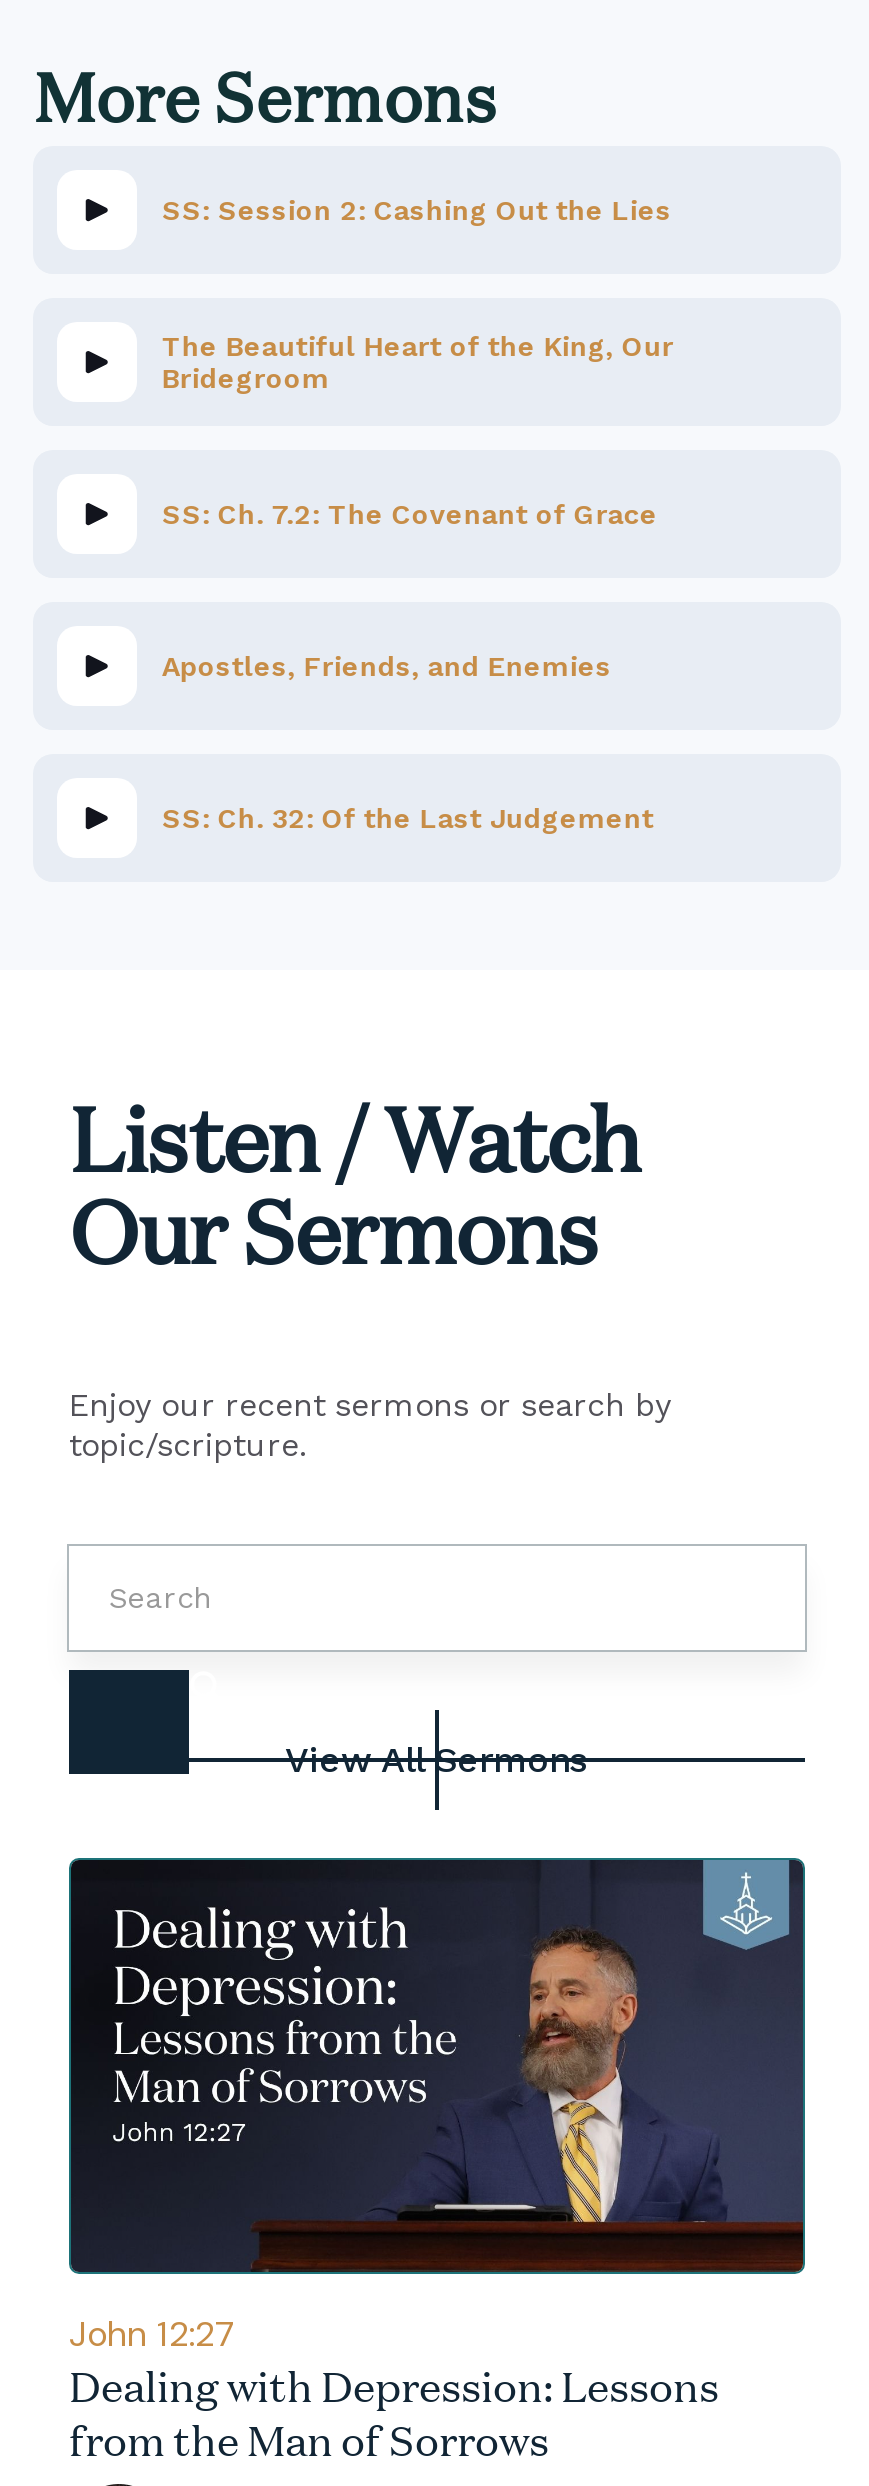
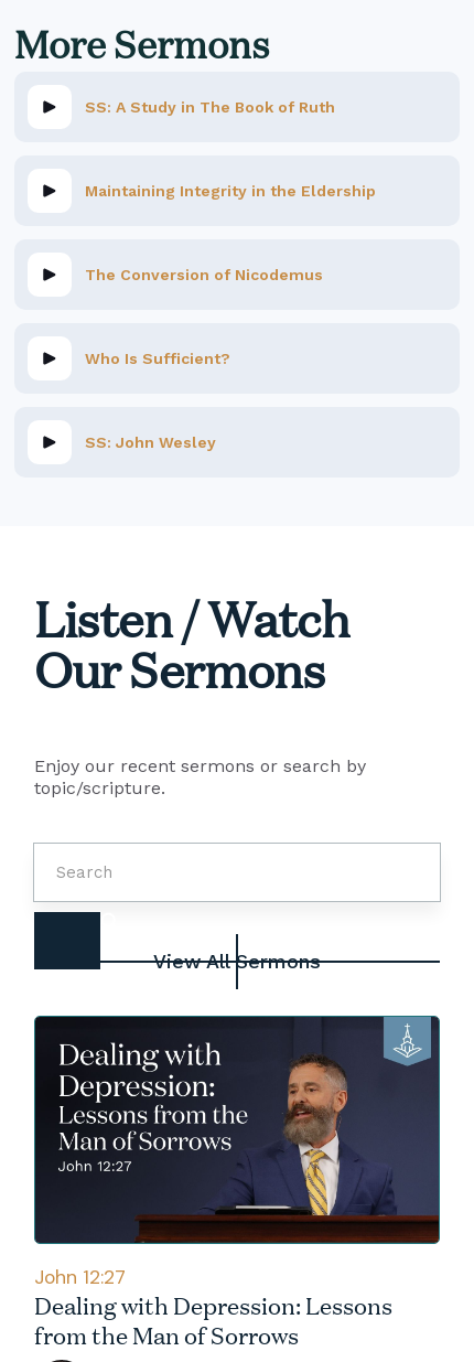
- SS: Session 2: Cashing Out the Lies
+ SS: A Study in The Book of Ruth

- The Beautiful Heart of the King, Our
- Bridegroom
+ Maintaining Integrity in the Eldership

- SS: Ch. 7.2: The Covenant of Grace
+ The Conversion of Nicodemus

- Apostles, Friends, and Enemies
+ Who Is Sufficient?

- SS: Ch. 32: Of the Last Judgement
+ SS: John Wesley
